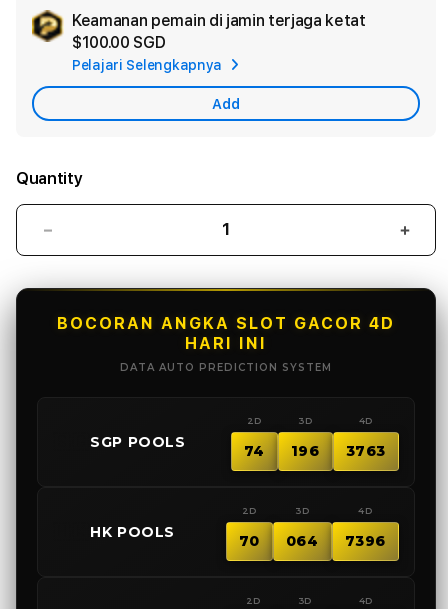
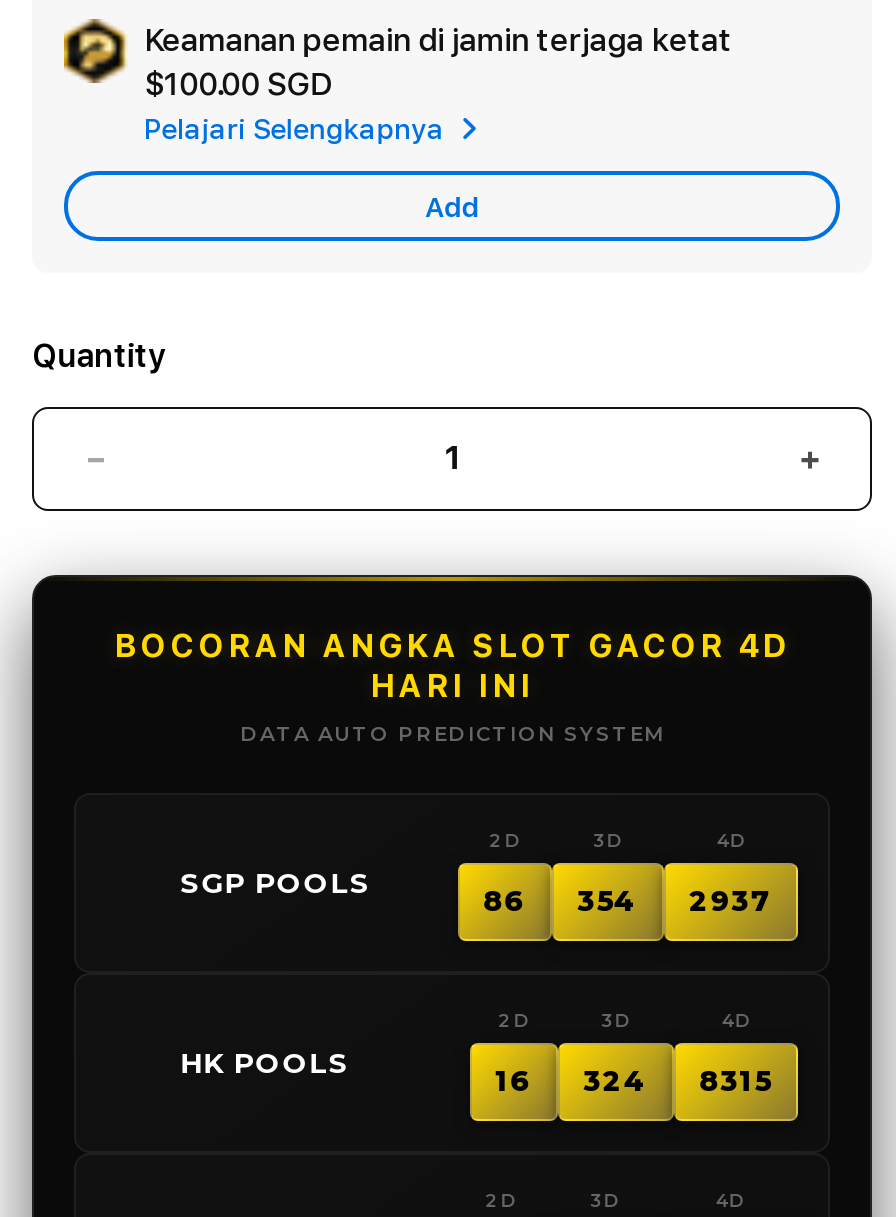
- 74
+ 86

- 196
+ 354

- 3763
+ 2937

- 70
+ 16

- 064
+ 324

- 7396
+ 8315
